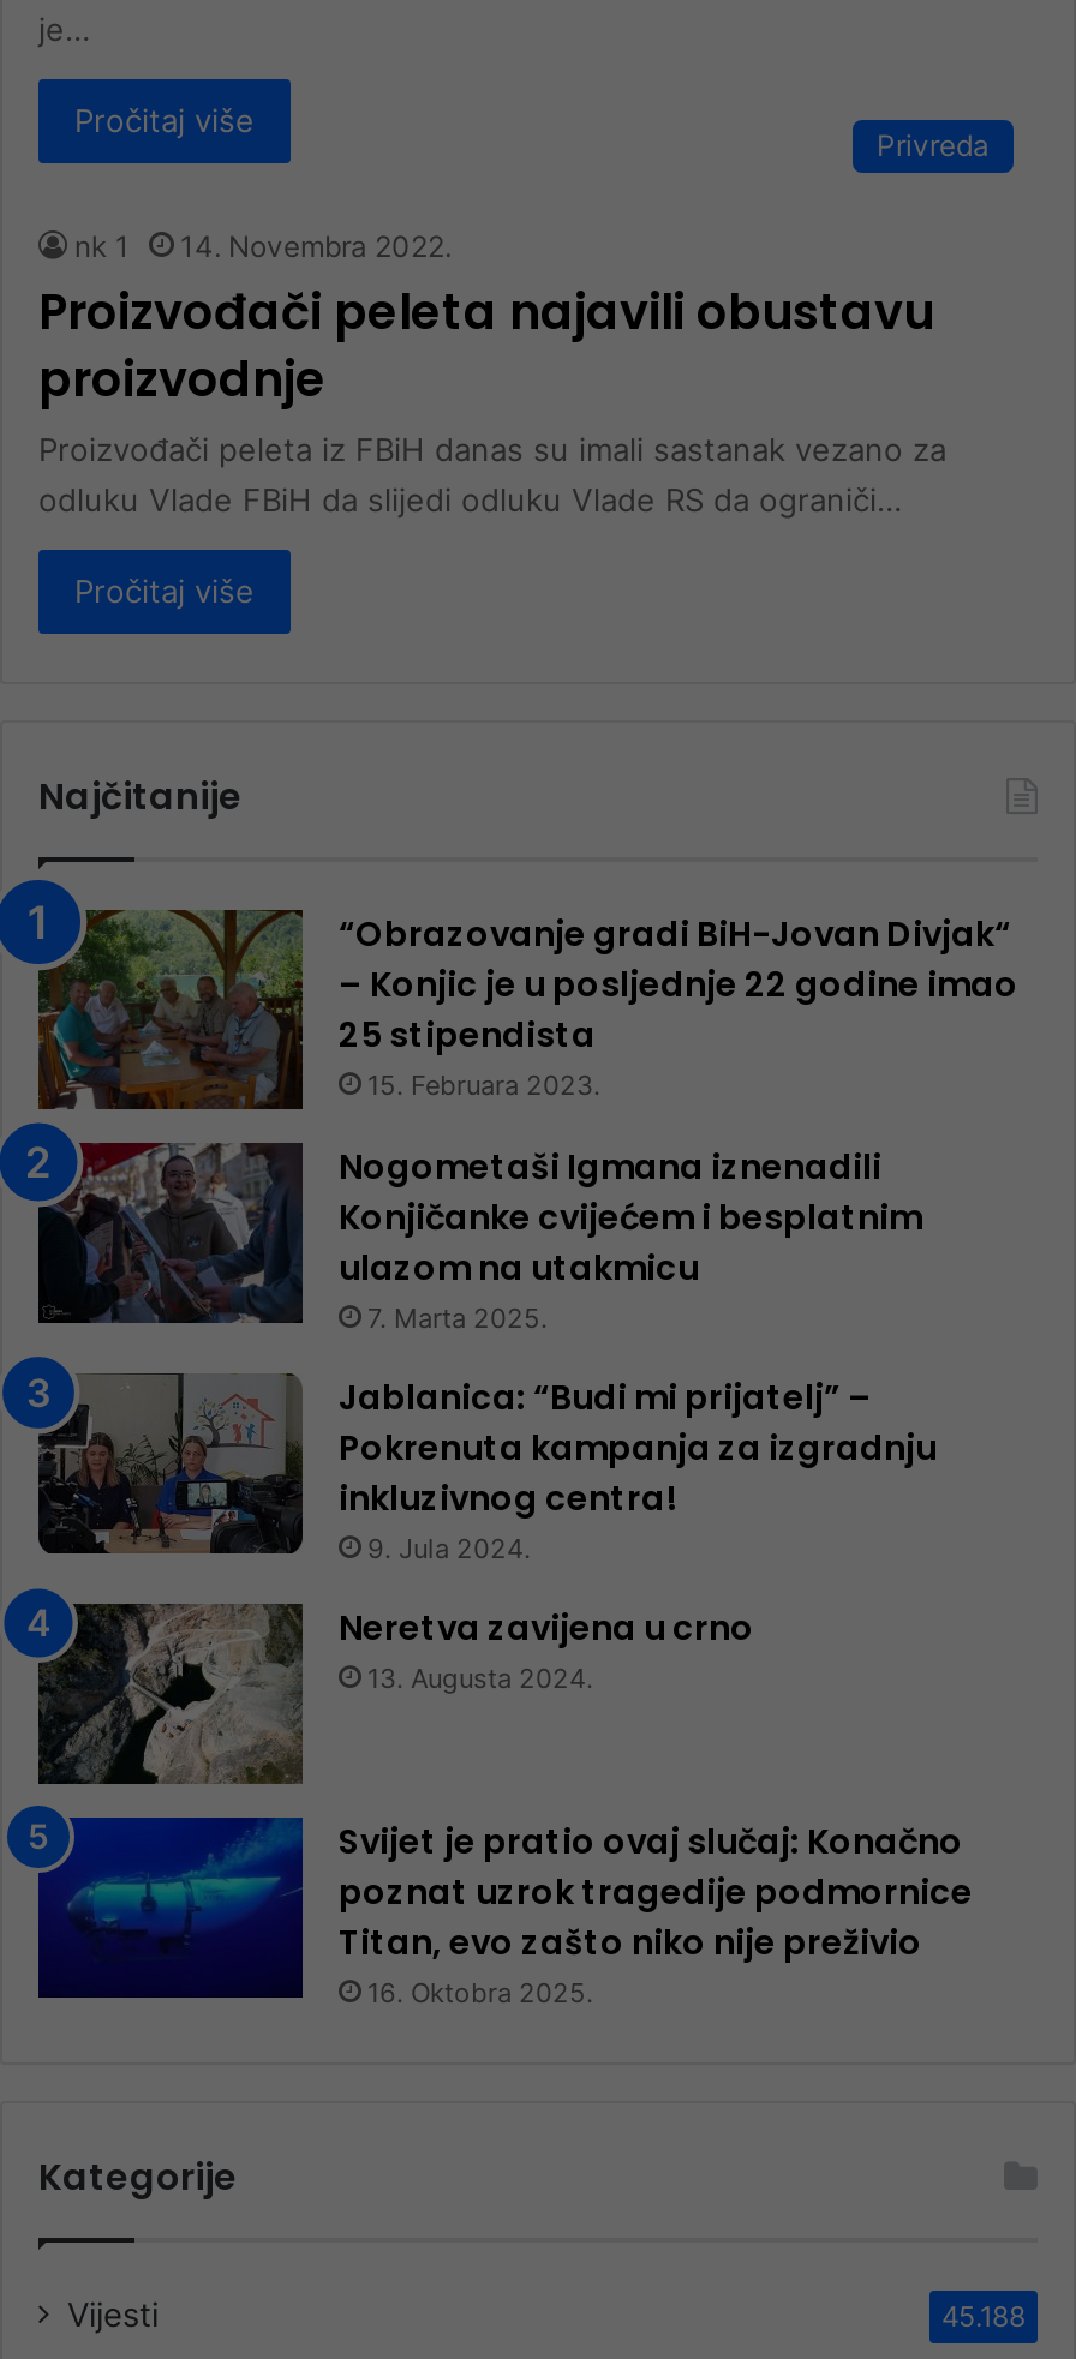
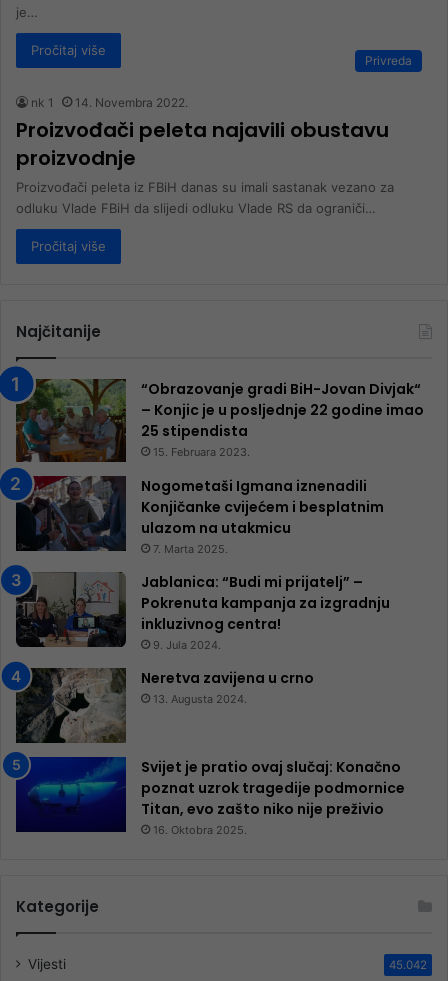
- 45.188
+ 45.042
